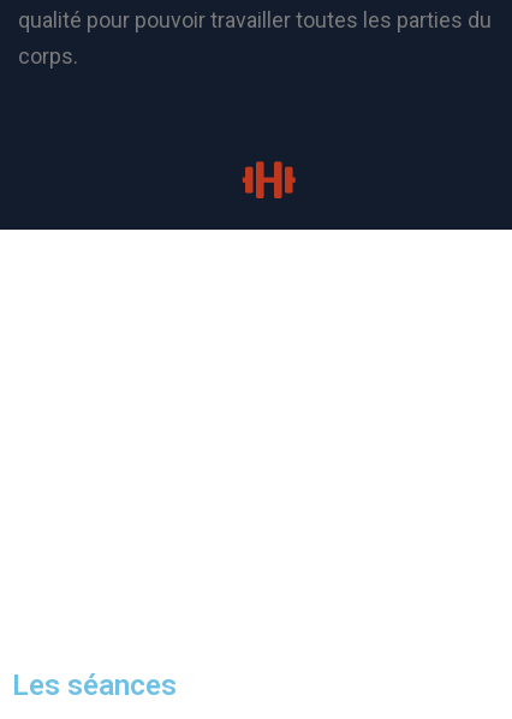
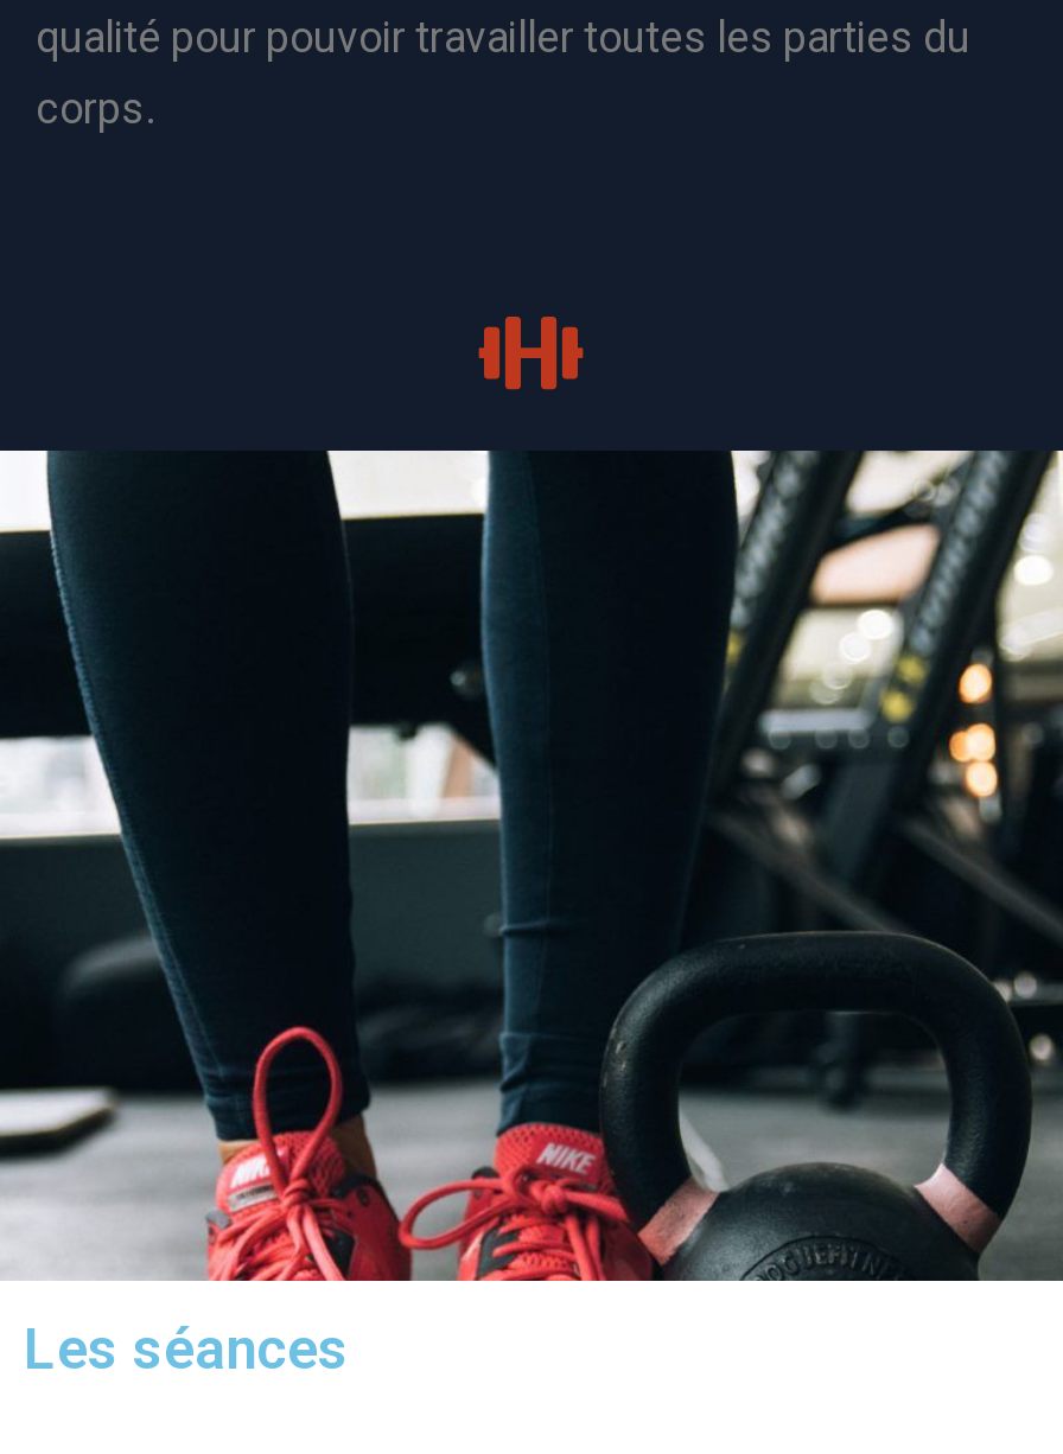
+ [image]
